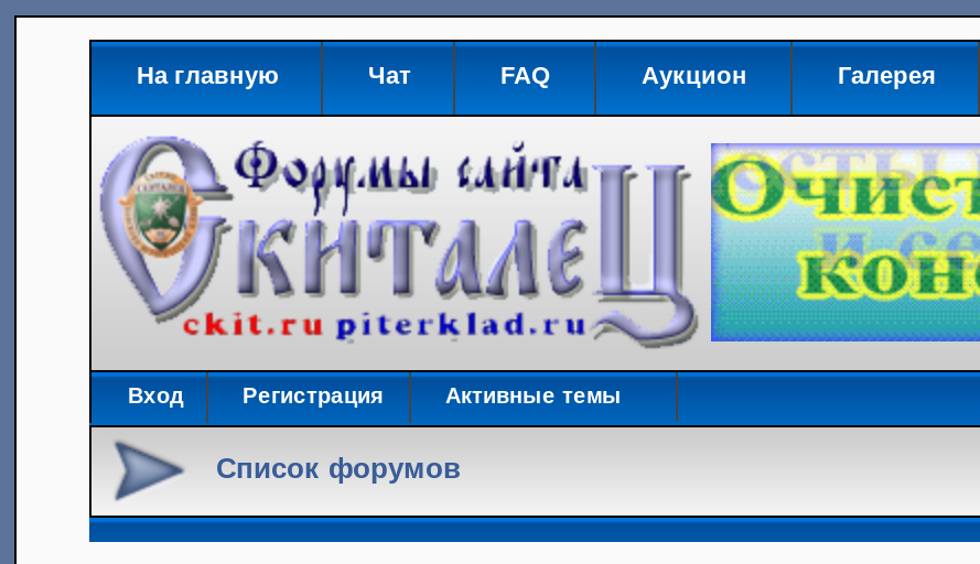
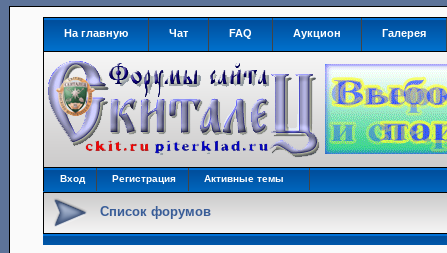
- [image]
+ [image]
